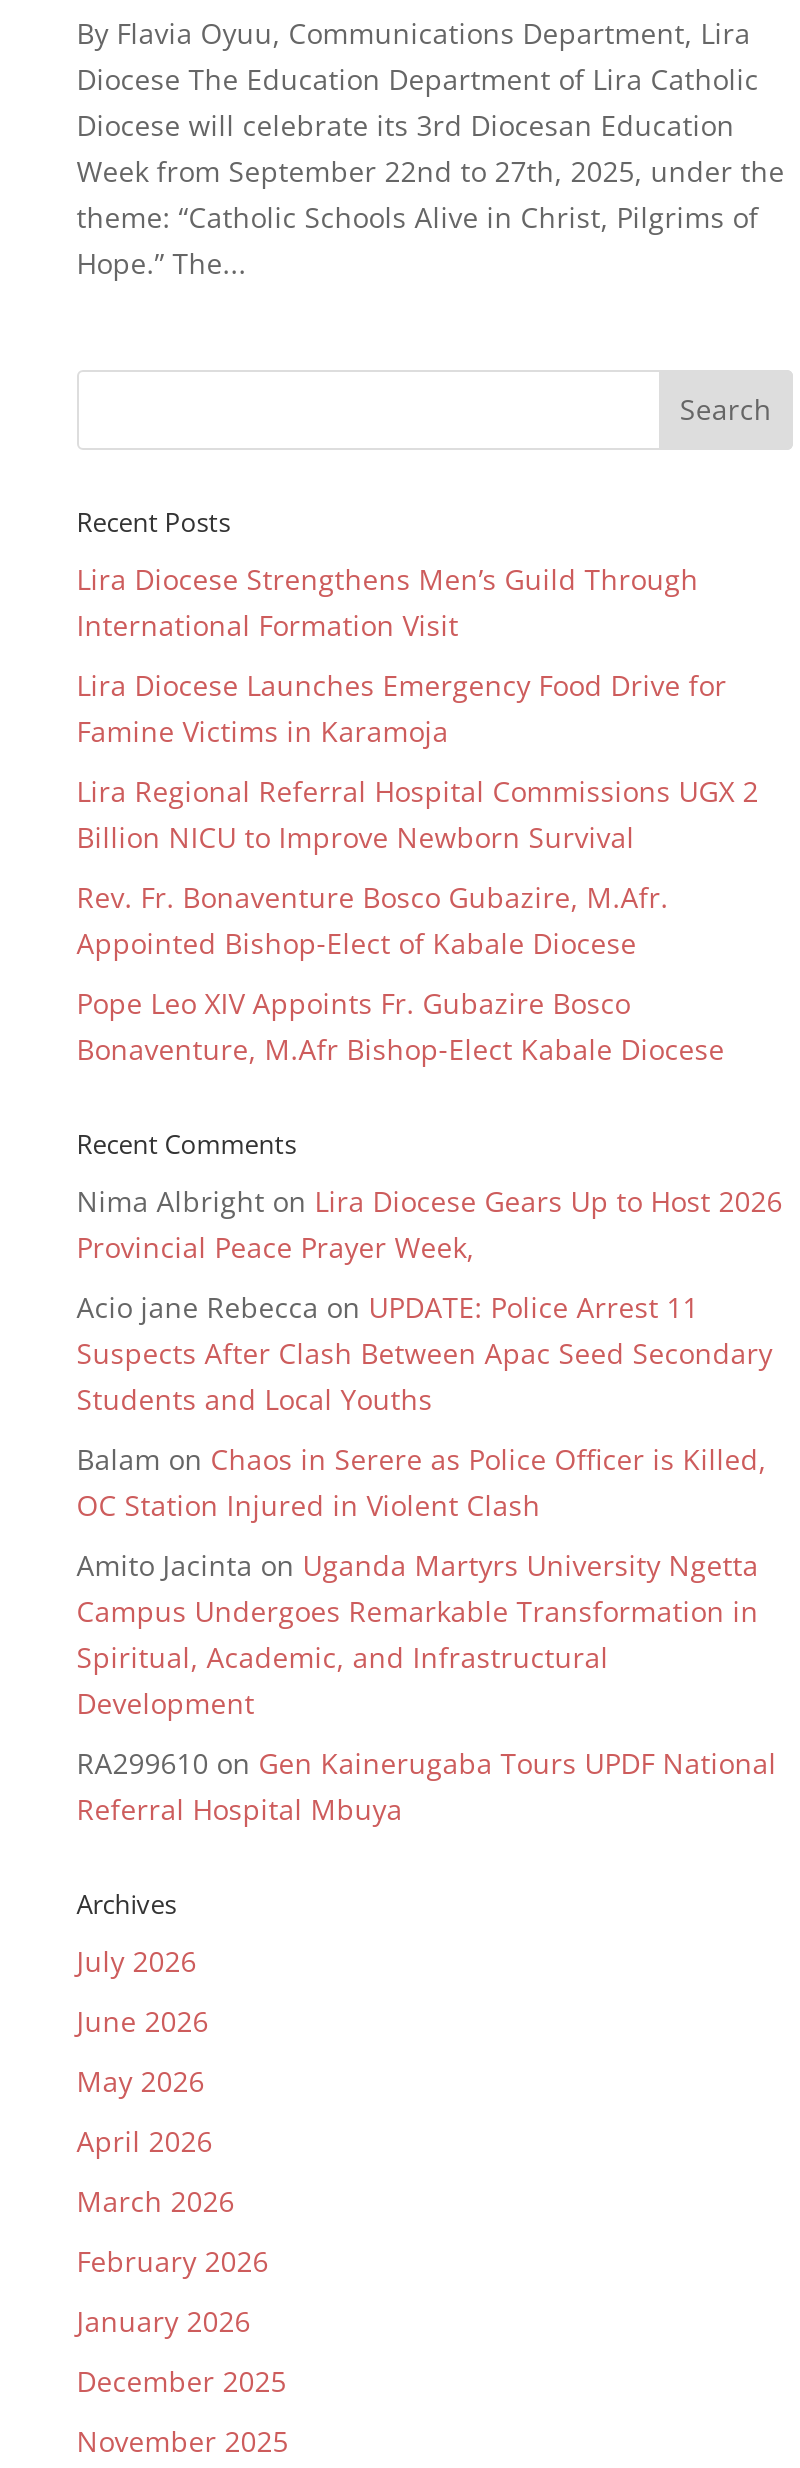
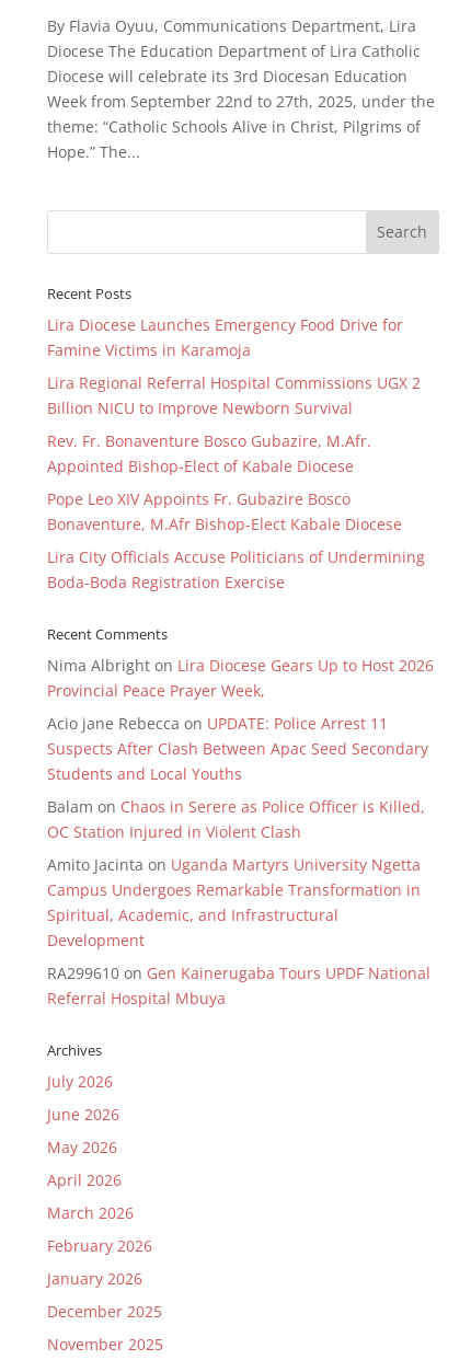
- Lira Diocese Strengthens Men’s Guild Through
- International Formation Visit

moved up: Lira Diocese Launches Emergency Food Drive for | Famine Victims in Karamoja | Lira Regional Referral Hospital Commissions UGX 2 | Billion NICU to Improve Newborn Survival | Rev. Fr. Bonaventure Bosco Gubazire, M.Afr. | Appointed Bishop-Elect of Kabale Diocese | Pope Leo XIV Appoints Fr. Gubazire Bosco | Bonaventure, M.Afr Bishop-Elect Kabale Diocese

+ Lira City Officials Accuse Politicians of Undermining
+ Boda-Boda Registration Exercise
